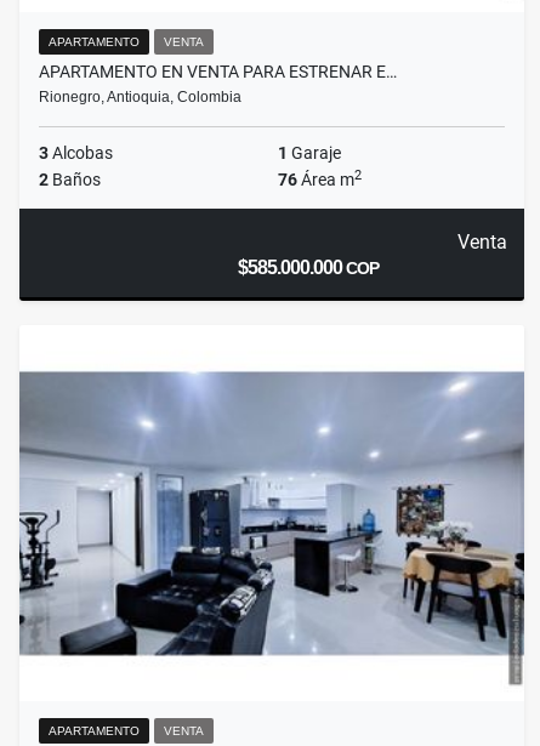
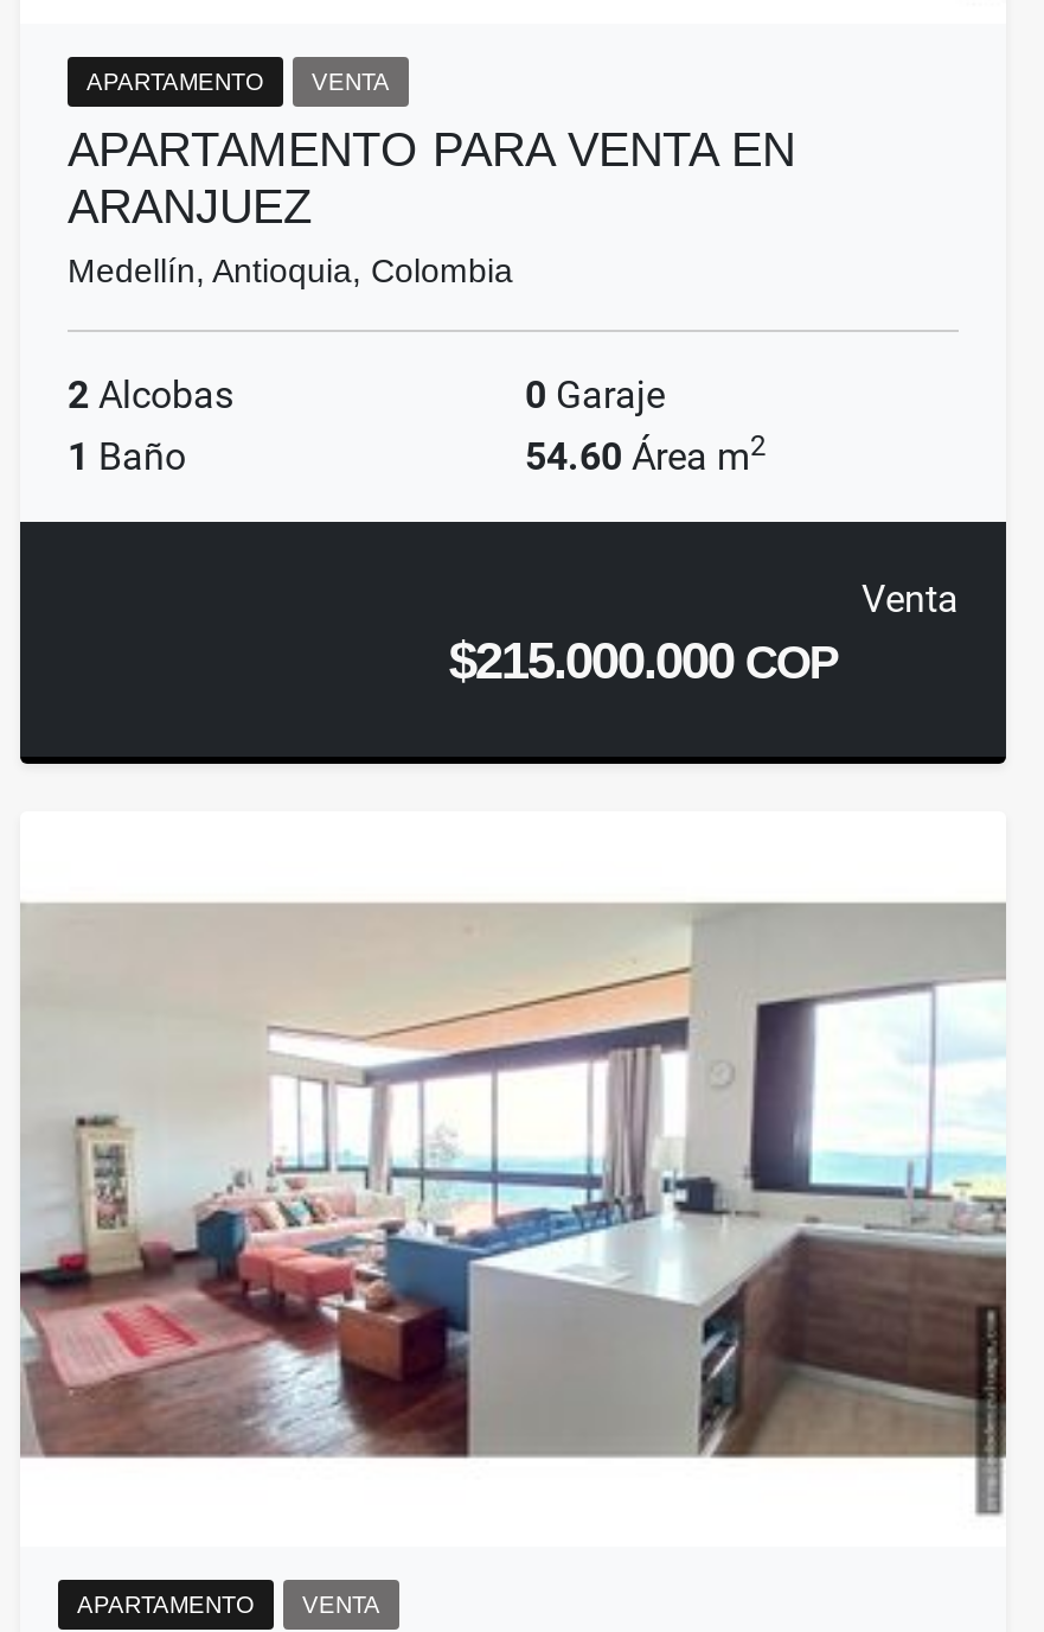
- APARTAMENTO EN VENTA PARA ESTRENAR E…
- Rionegro, Antioquia, Colombia
+ APARTAMENTO PARA VENTA EN
+ ARANJUEZ
+ Medellín, Antioquia, Colombia

- 3 Alcobas
- 1 Garaje
- 2 Baños
- 76 Área m2
+ 2 Alcobas
+ 0 Garaje
+ 1 Baño
+ 54.60 Área m2

- $585.000.000 COP
+ $215.000.000 COP

- [image]
+ [image]
